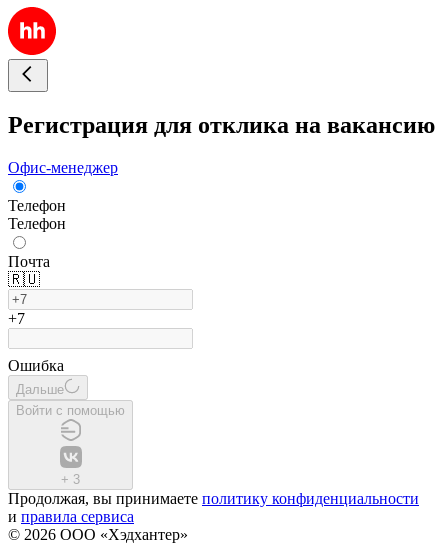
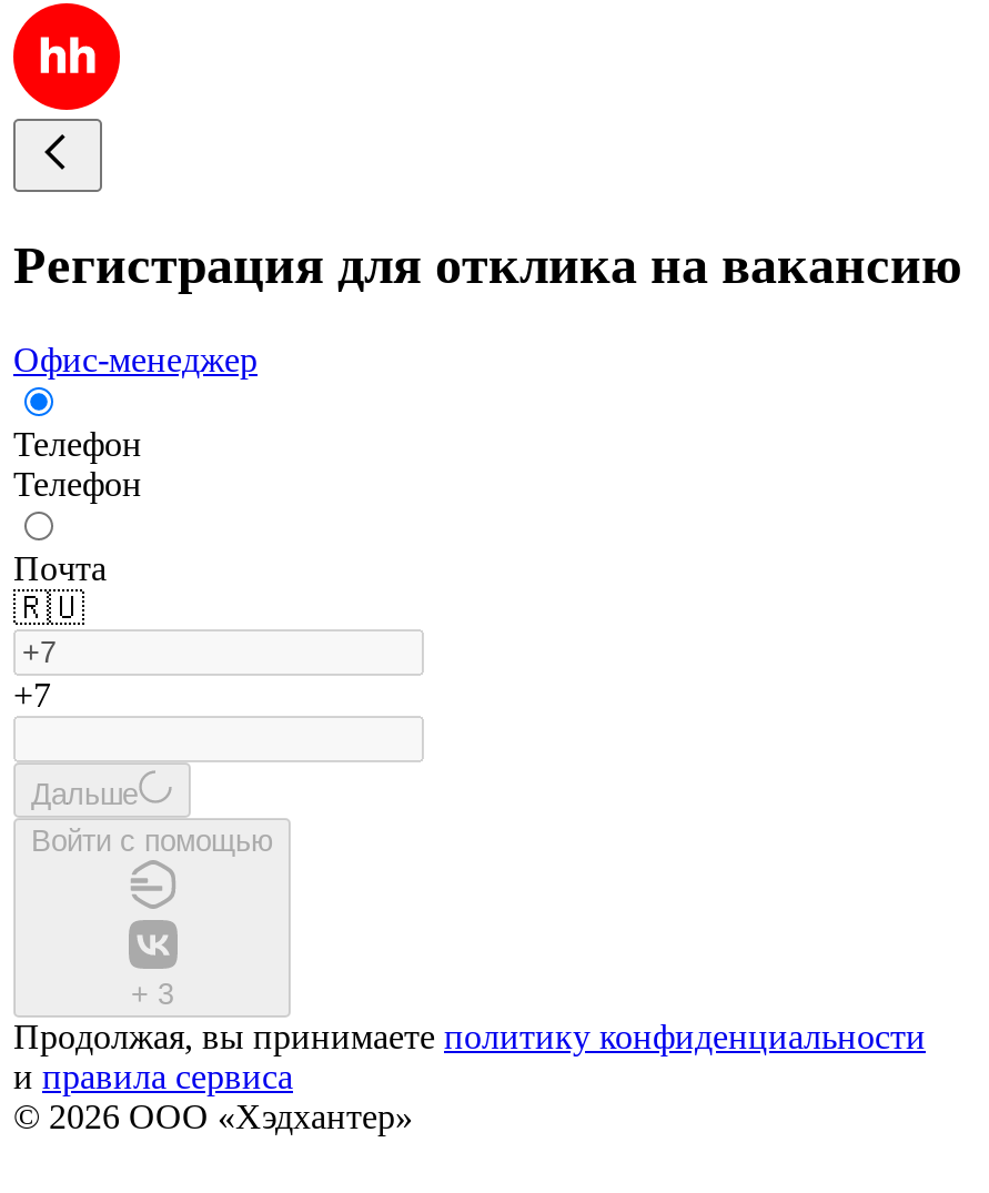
- Ошибка
